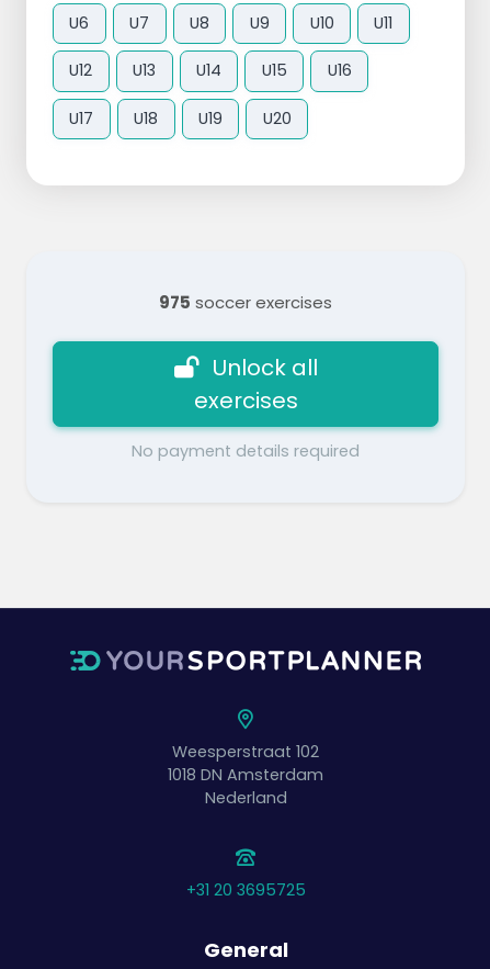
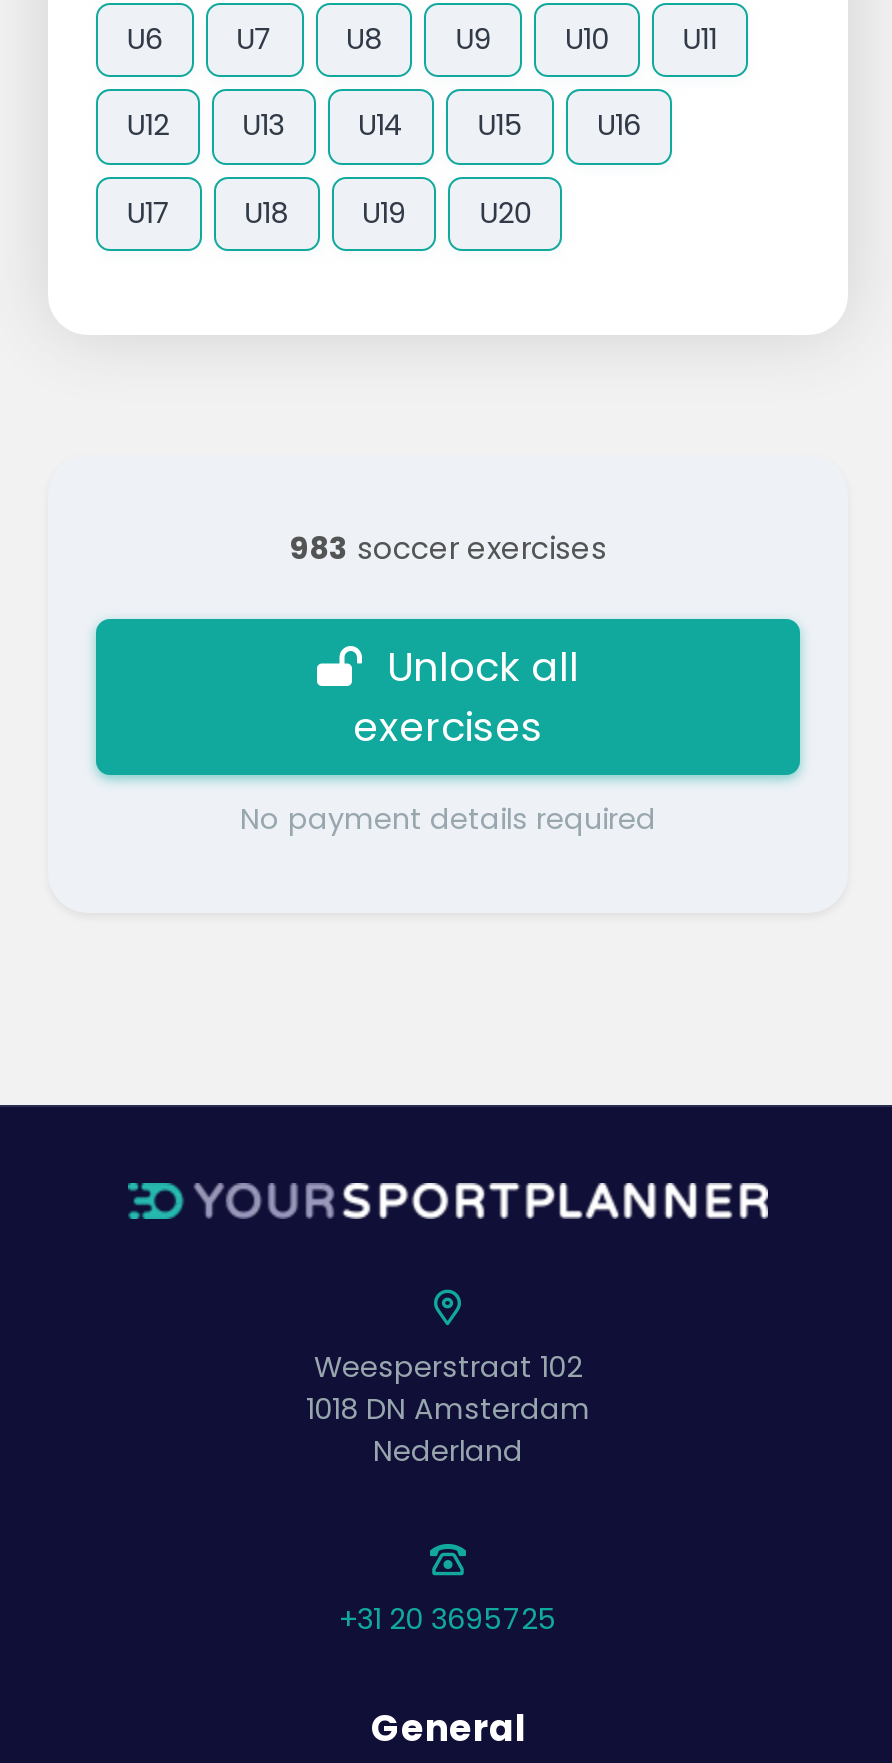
- 975 soccer exercises
+ 983 soccer exercises
